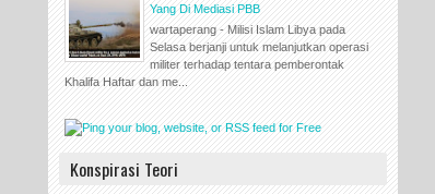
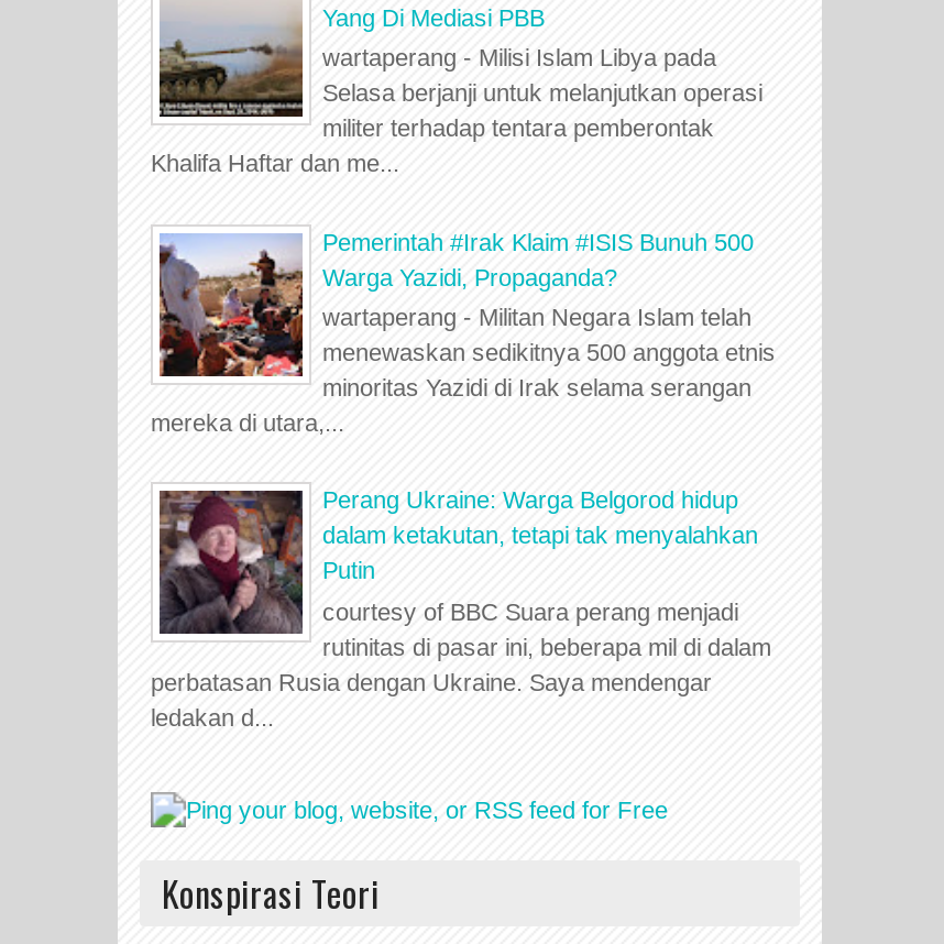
+ [image]
+ Pemerintah #Irak Klaim #ISIS Bunuh 500
+ Warga Yazidi, Propaganda?
+ wartaperang - Militan Negara Islam telah
+ menewaskan sedikitnya 500 anggota etnis
+ minoritas Yazidi di Irak selama serangan
+ mereka di utara,...
+ Perang Ukraine: Warga Belgorod hidup
+ dalam ketakutan, tetapi tak menyalahkan
+ Putin
+ courtesy of BBC Suara perang menjadi
+ rutinitas di pasar ini, beberapa mil di dalam
+ perbatasan Rusia dengan Ukraine. Saya mendengar
+ ledakan d...

+ [image]
